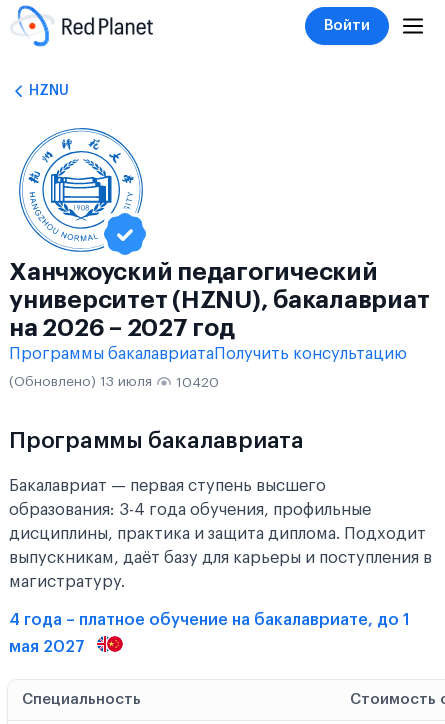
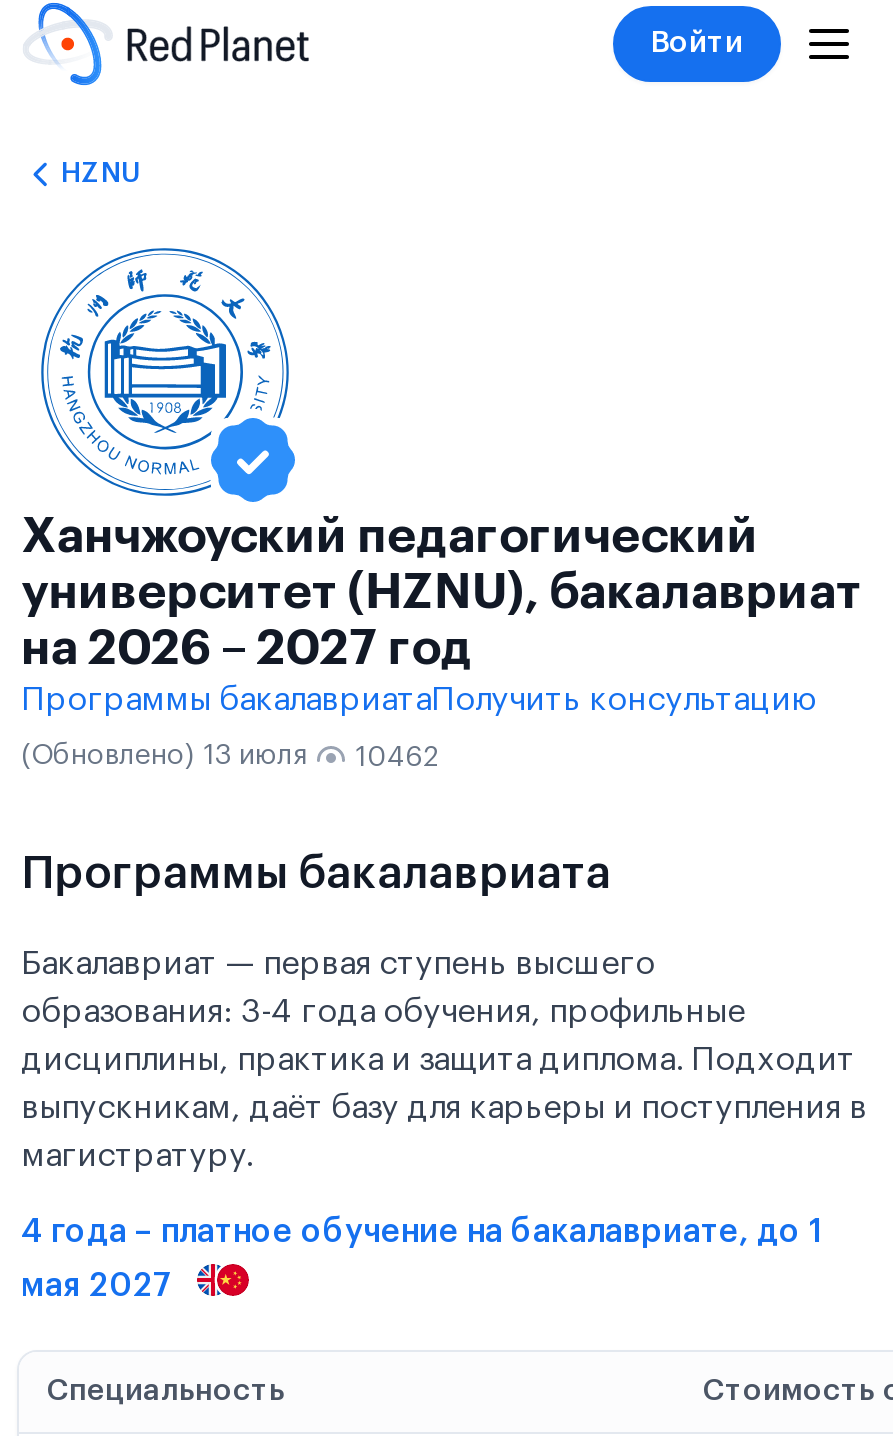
- (Обновлено) 13 июля 10420
+ (Обновлено) 13 июля 10462
